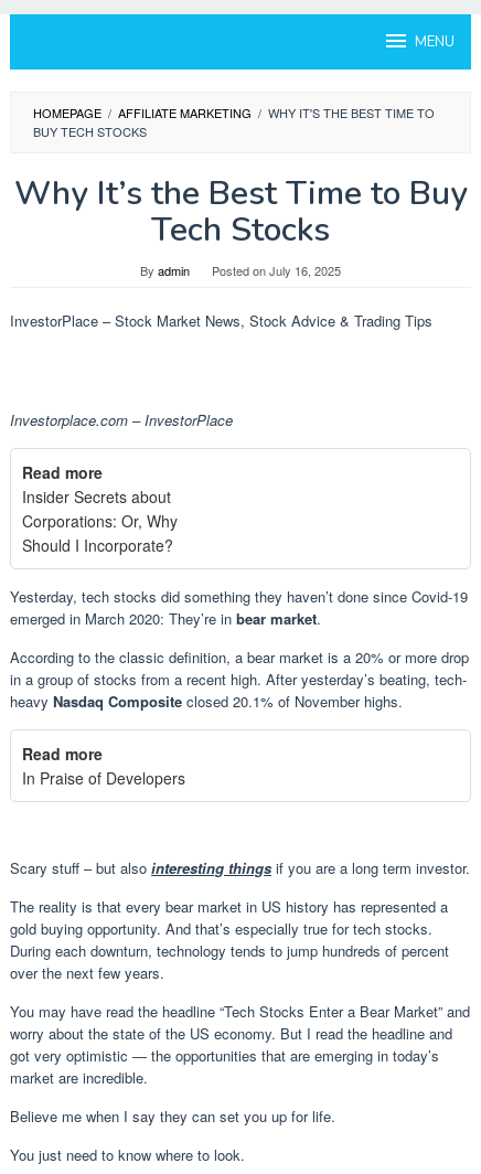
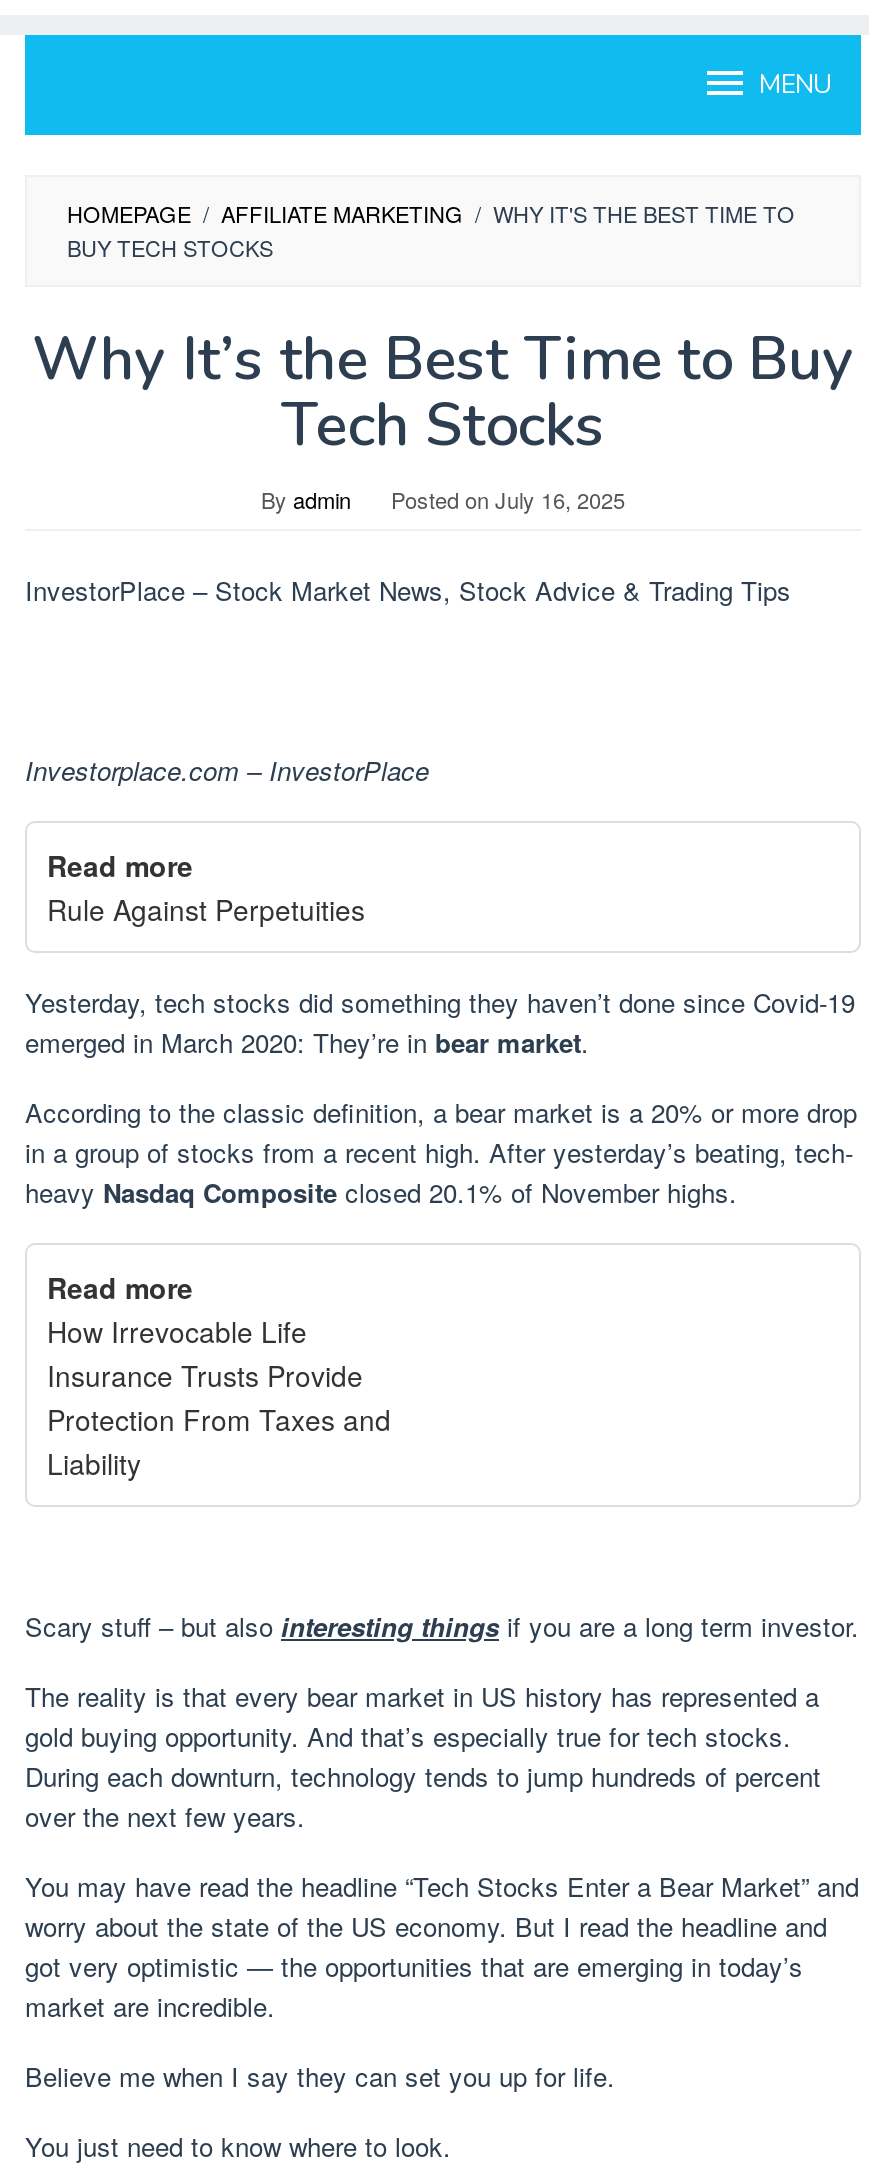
- Insider Secrets about
- Corporations: Or, Why
- Should I Incorporate?
+ Rule Against Perpetuities

moved up: Yesterday, tech stocks did something they haven’t done since Covid-19 | emerged in March 2020: They’re in bear market. | According to the classic definition, a bear market is a 20% or more drop | in a group of stocks from a recent high. After yesterday’s beating, tech- | heavy Nasdaq Composite closed 20.1% of November highs. | Read more

- In Praise of Developers
+ How Irrevocable Life
+ Insurance Trusts Provide
+ Protection From Taxes and
+ Liability
